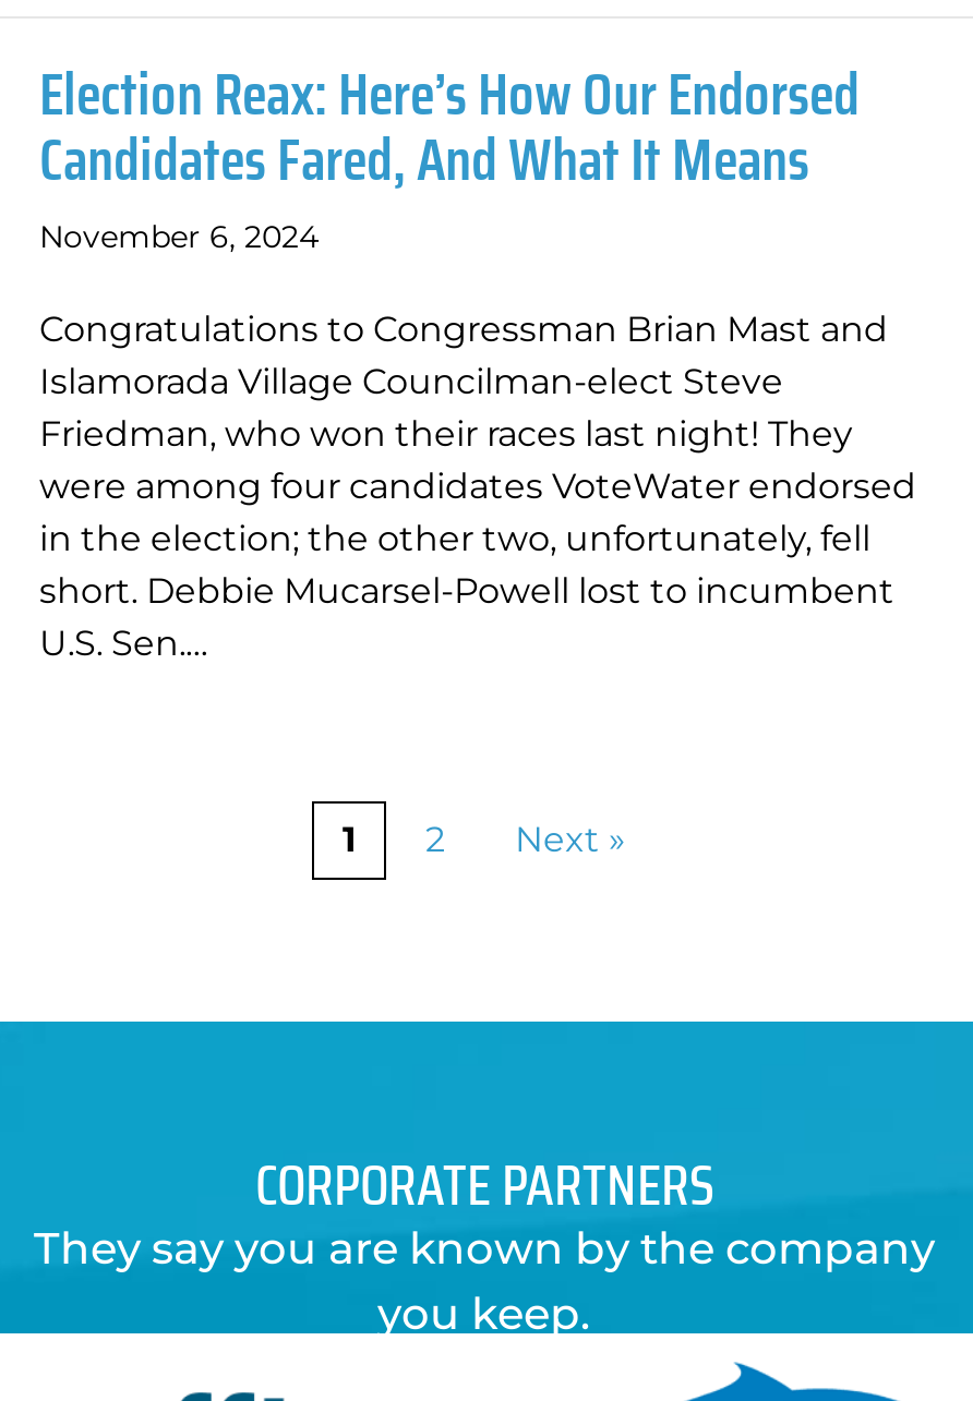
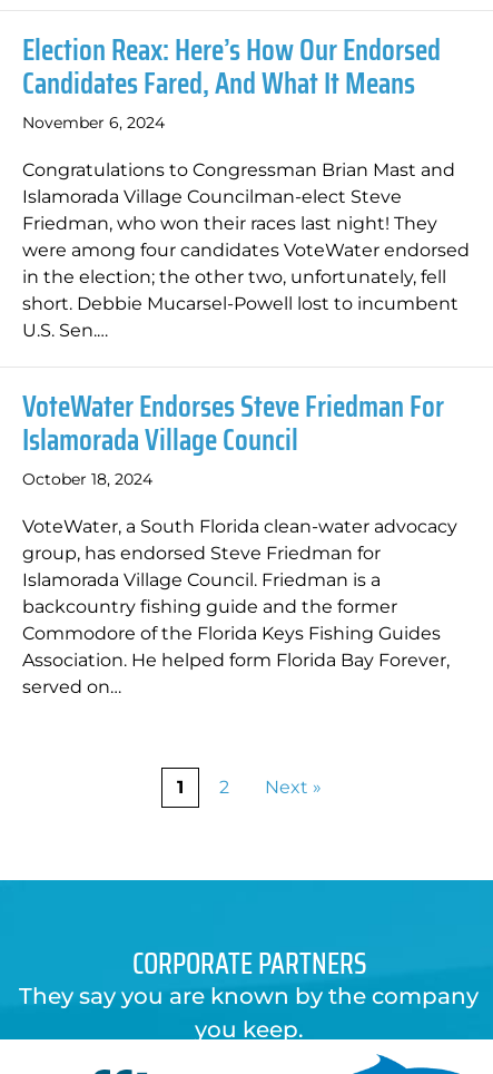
+ VoteWater Endorses Steve Friedman For
+ Islamorada Village Council
+ October 18, 2024
+ VoteWater, a South Florida clean-water advocacy
+ group, has endorsed Steve Friedman for
+ Islamorada Village Council. Friedman is a
+ backcountry fishing guide and the former
+ Commodore of the Florida Keys Fishing Guides
+ Association. He helped form Florida Bay Forever,
+ served on…
